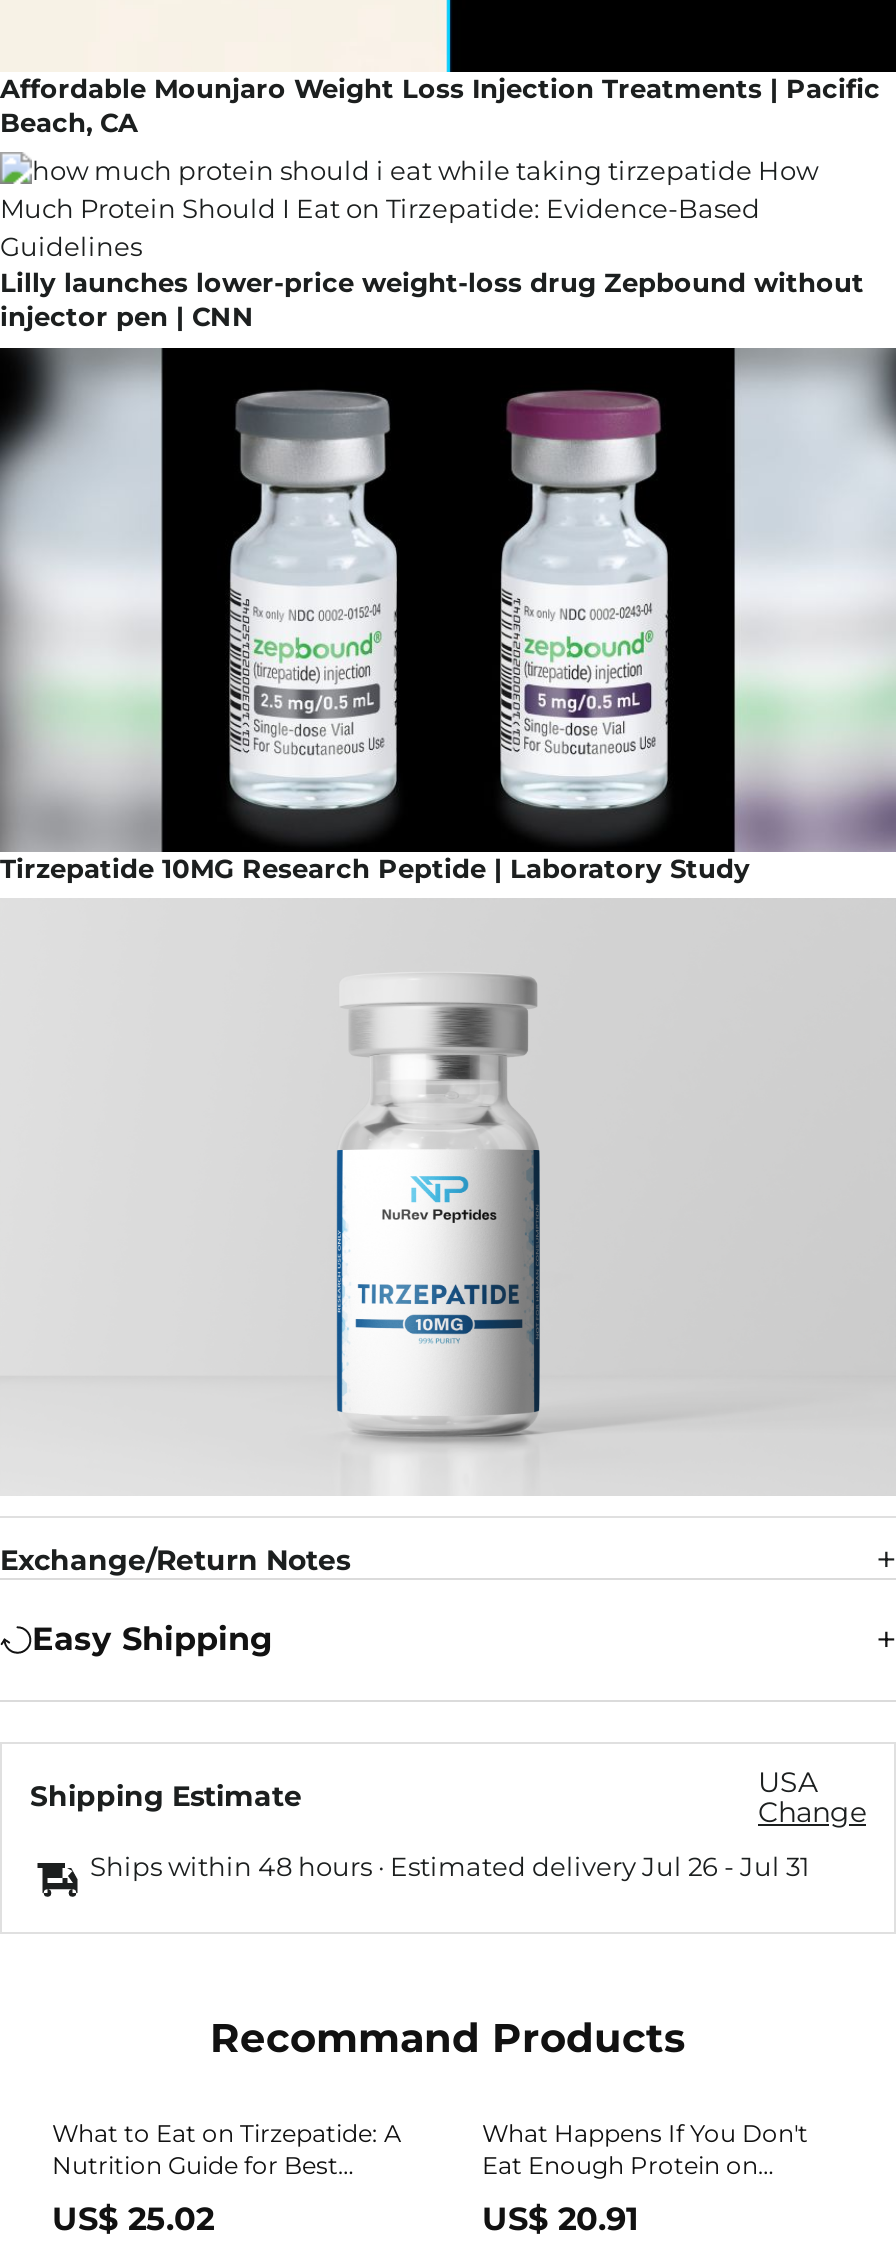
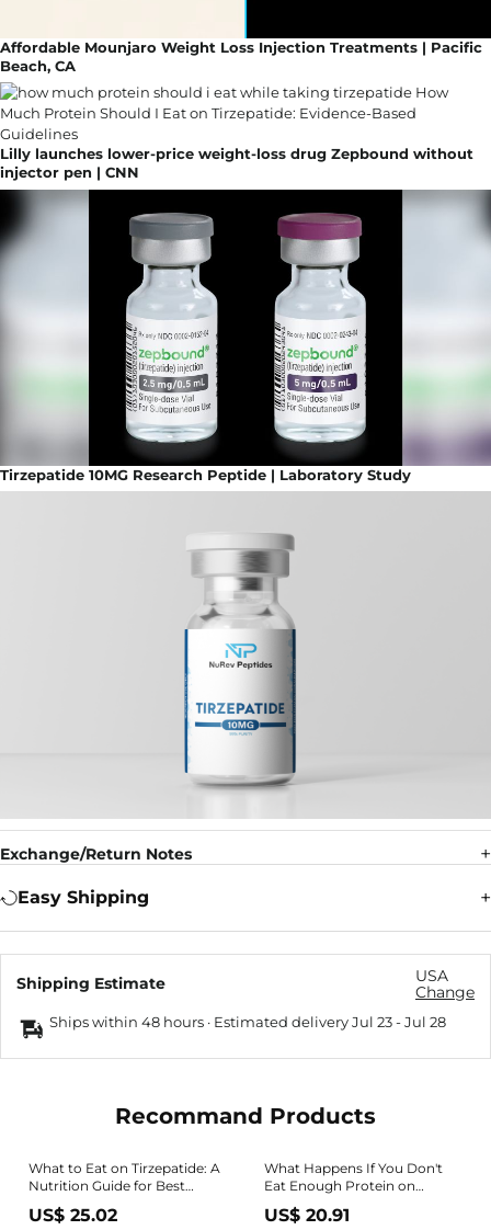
- Ships within 48 hours · Estimated delivery Jul 26 - Jul 31
+ Ships within 48 hours · Estimated delivery Jul 23 - Jul 28
